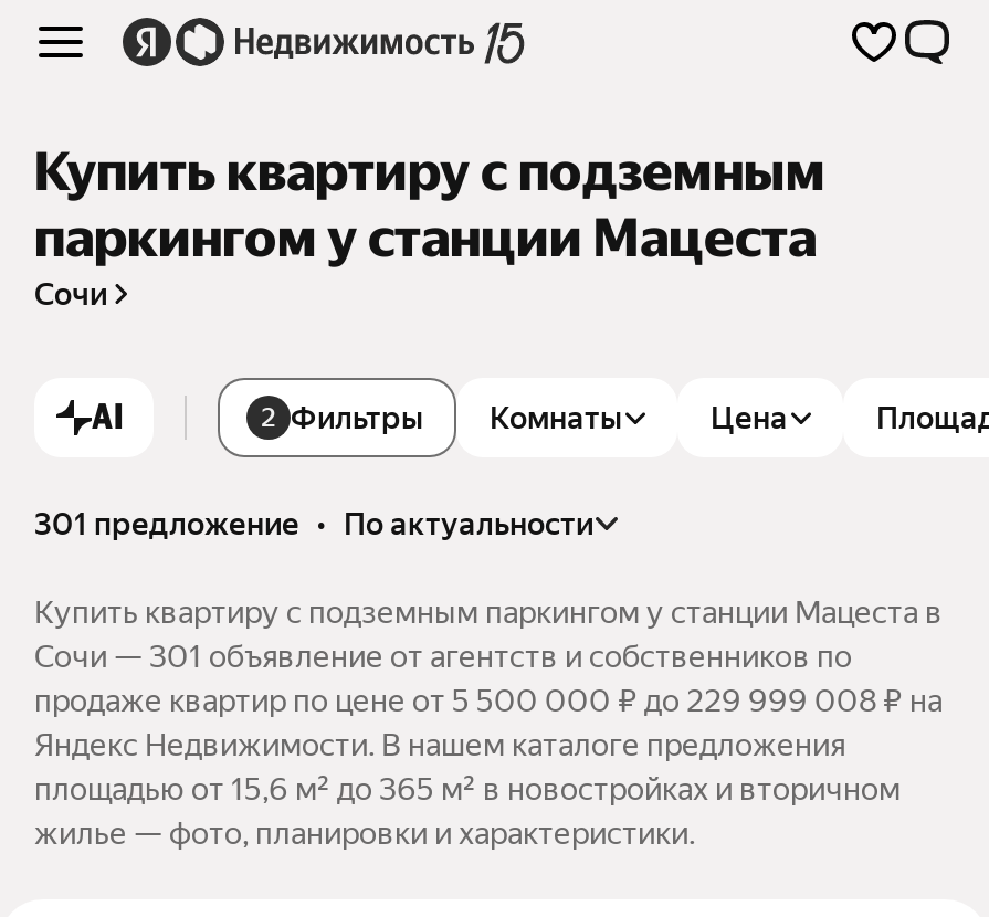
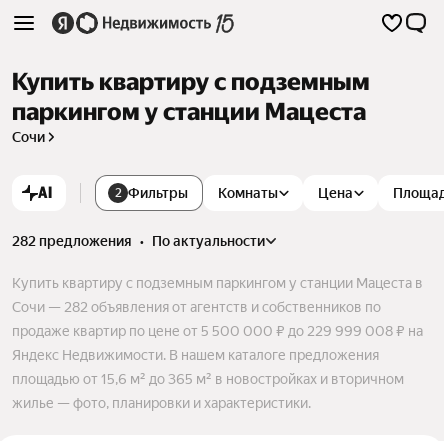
- 301 предложение • по актуальности
+ 282 предложения • по актуальности

- Сочи — 301 объявление от агентств и собственников по
+ Сочи — 282 объявления от агентств и собственников по
